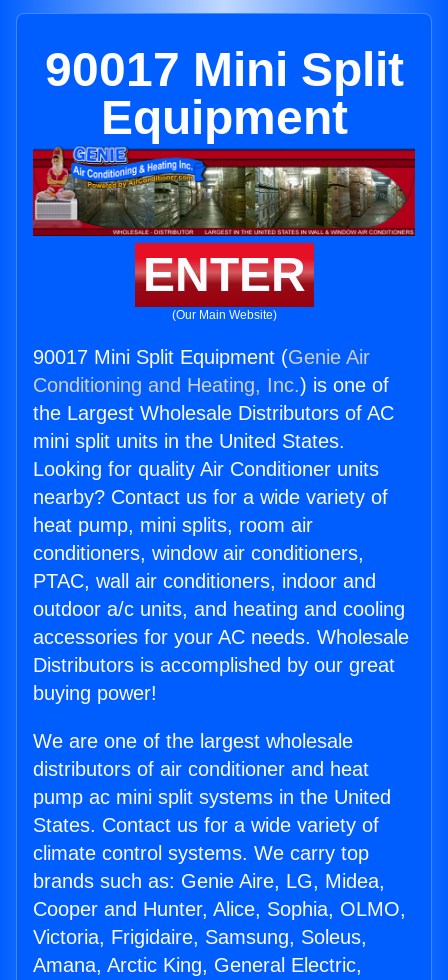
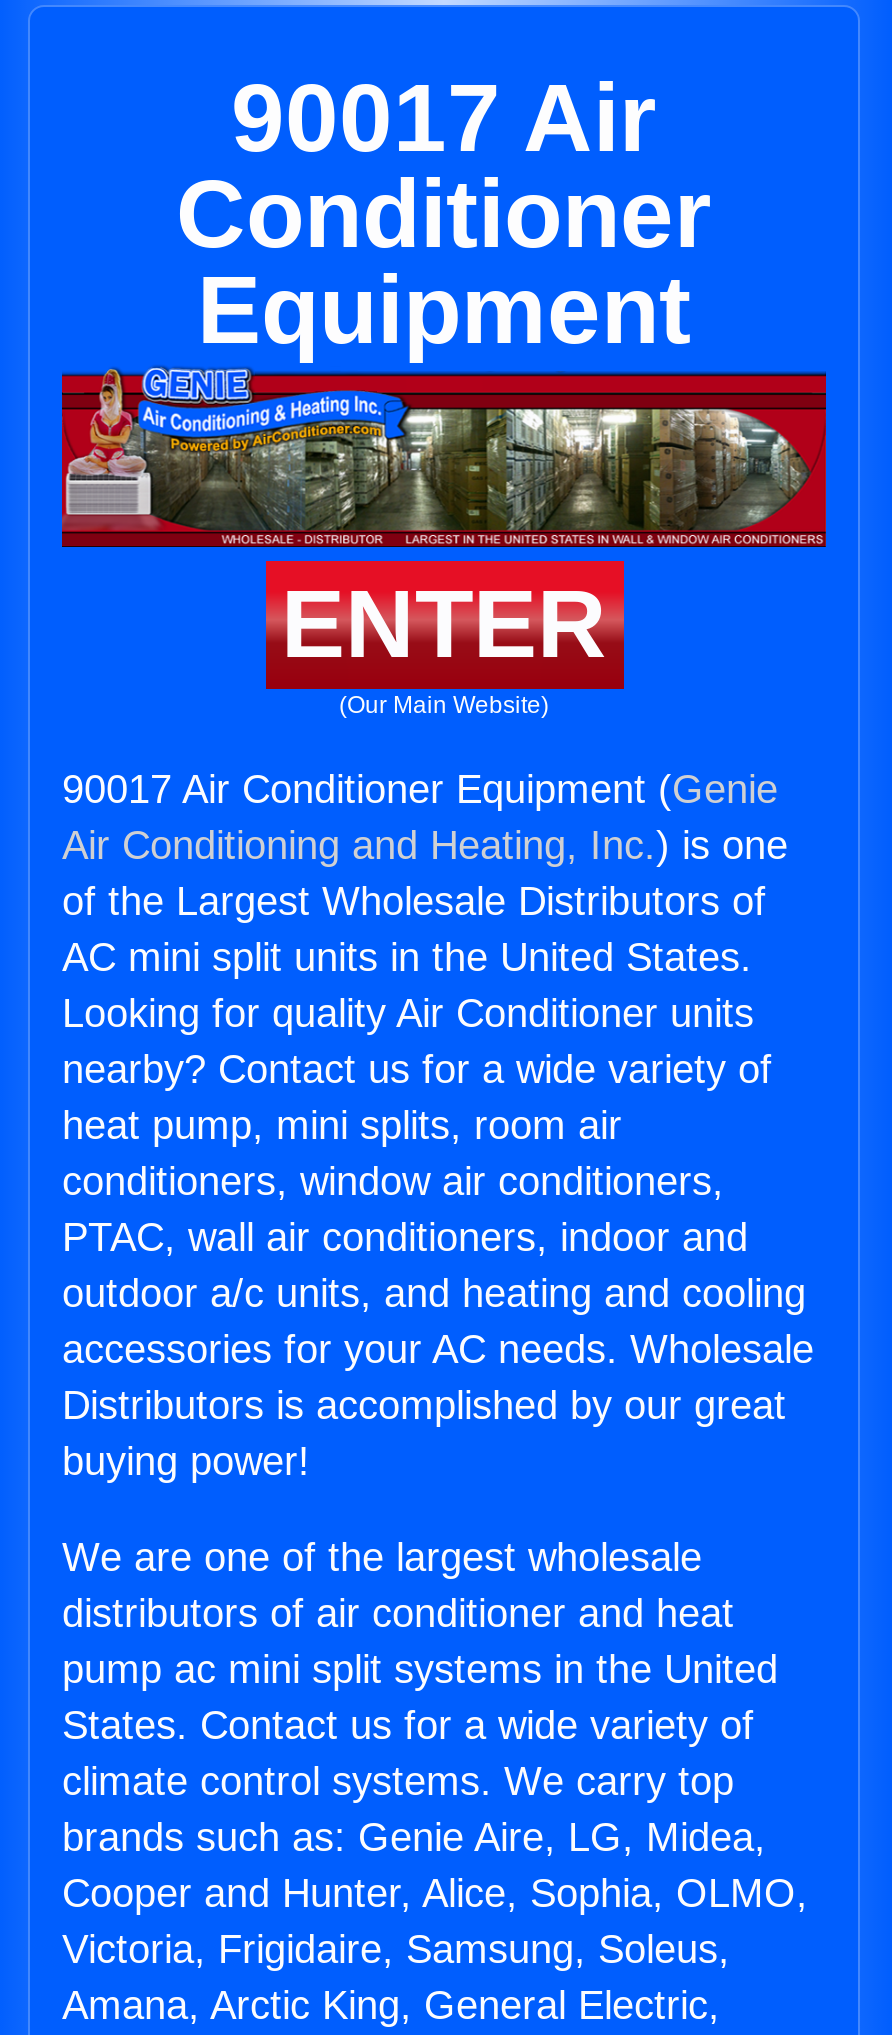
- 90017 Mini Split
+ 90017 Air
+ Conditioner

- 90017 Mini Split Equipment (Genie Air
- Conditioning and Heating, Inc.) is one of
- the Largest Wholesale Distributors of AC
- mini split units in the United States.
+ 90017 Air Conditioner Equipment (Genie
+ Air Conditioning and Heating, Inc.) is one
+ of the Largest Wholesale Distributors of
+ AC mini split units in the United States.
